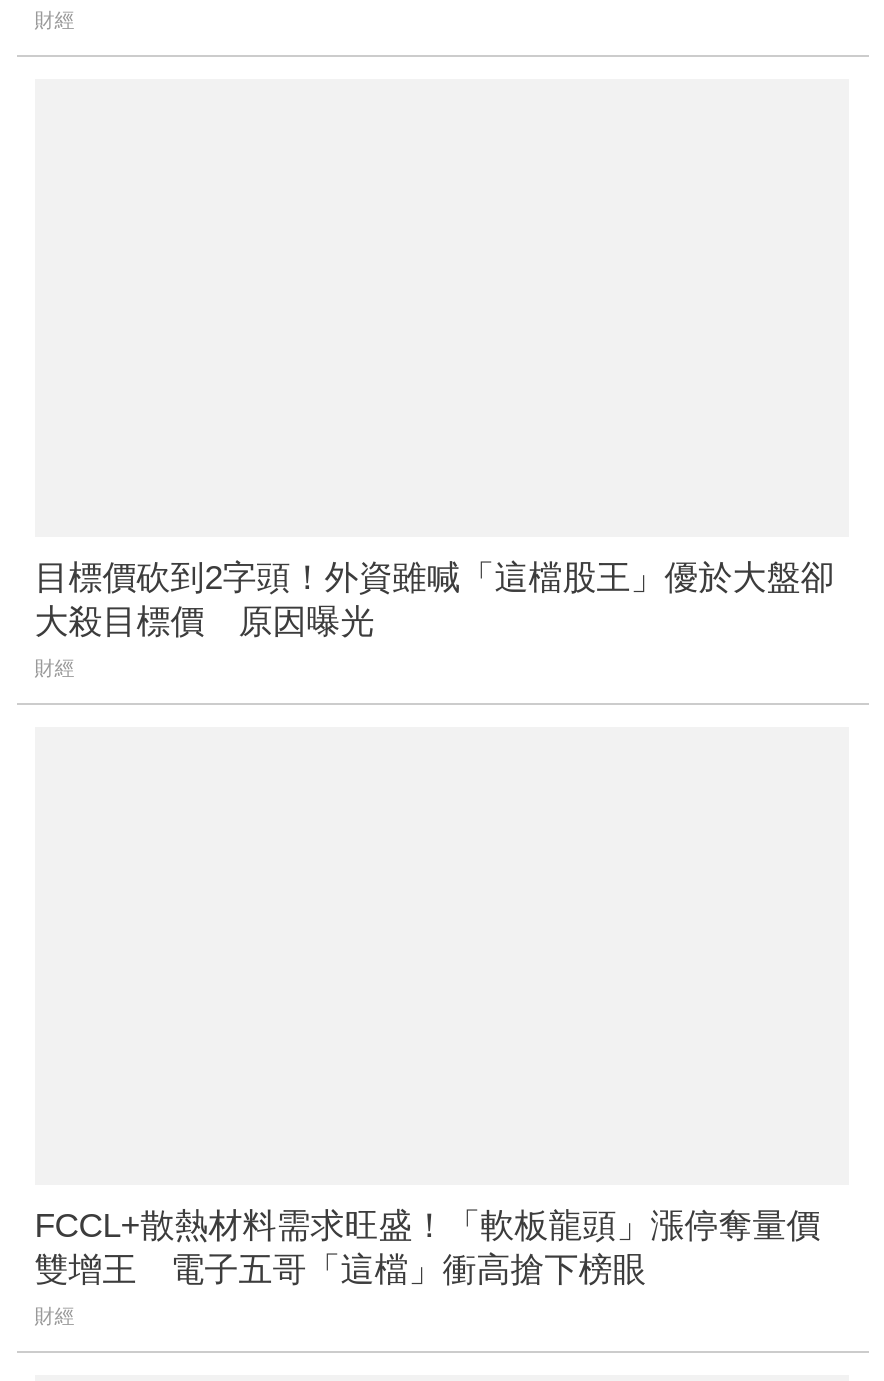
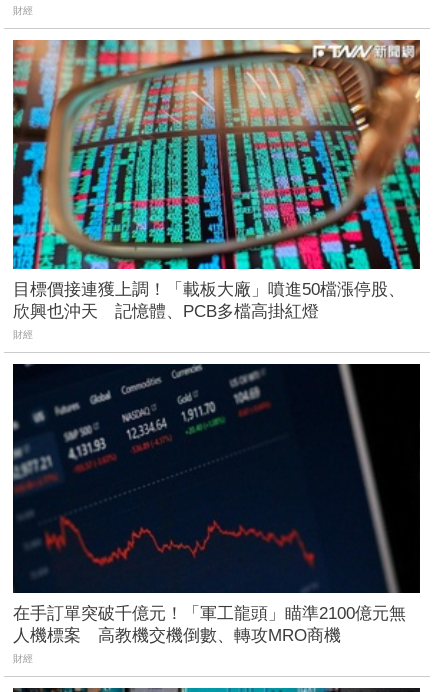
+ [image]

- 目標價砍到2字頭！外資雖喊「這檔股王」優於大盤卻
- 大殺目標價 原因曝光
+ 目標價接連獲上調！「載板大廠」噴進50檔漲停股、
+ 欣興也沖天 記憶體、PCB多檔高掛紅燈

+ [image]

- FCCL+散熱材料需求旺盛！「軟板龍頭」漲停奪量價
- 雙增王 電子五哥「這檔」衝高搶下榜眼
+ 在手訂單突破千億元！「軍工龍頭」瞄準2100億元無
+ 人機標案 高教機交機倒數、轉攻MRO商機
